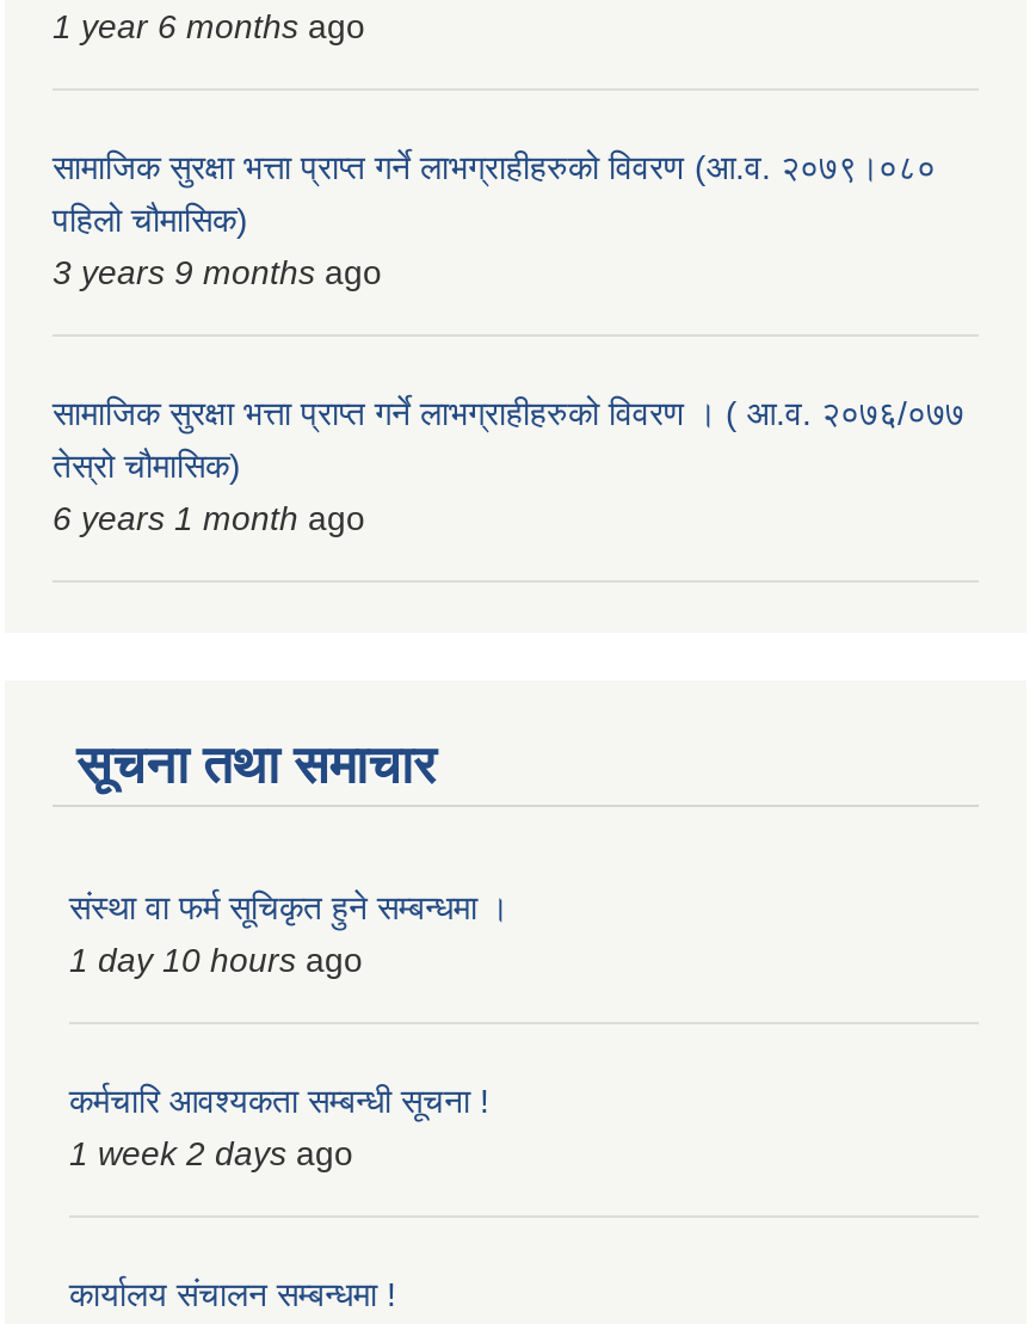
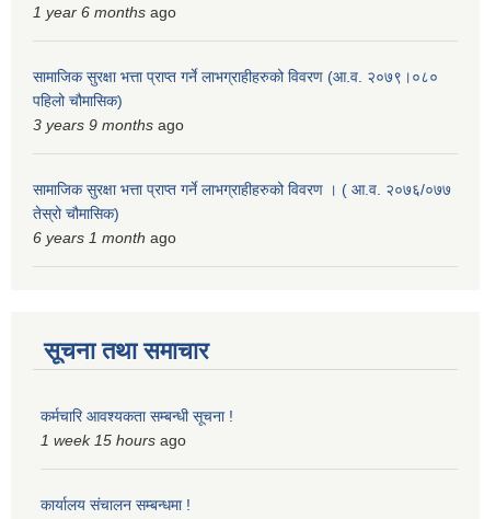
- संस्था वा फर्म सूचिकृत हुने सम्बन्धमा ।
- 1 day 10 hours ago

- 1 week 2 days ago
+ 1 week 15 hours ago
